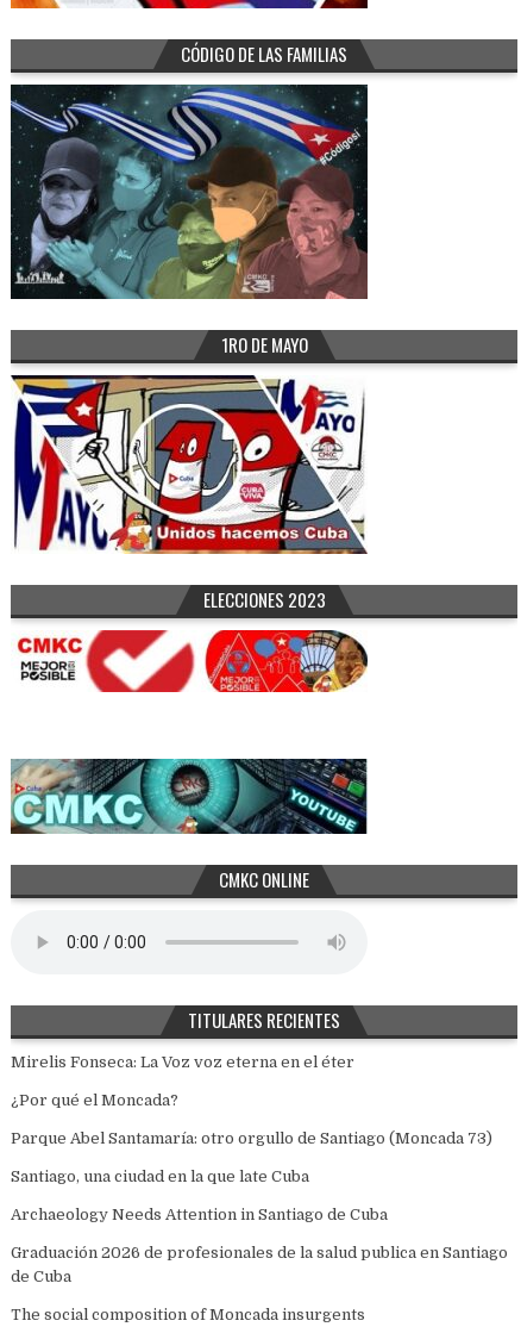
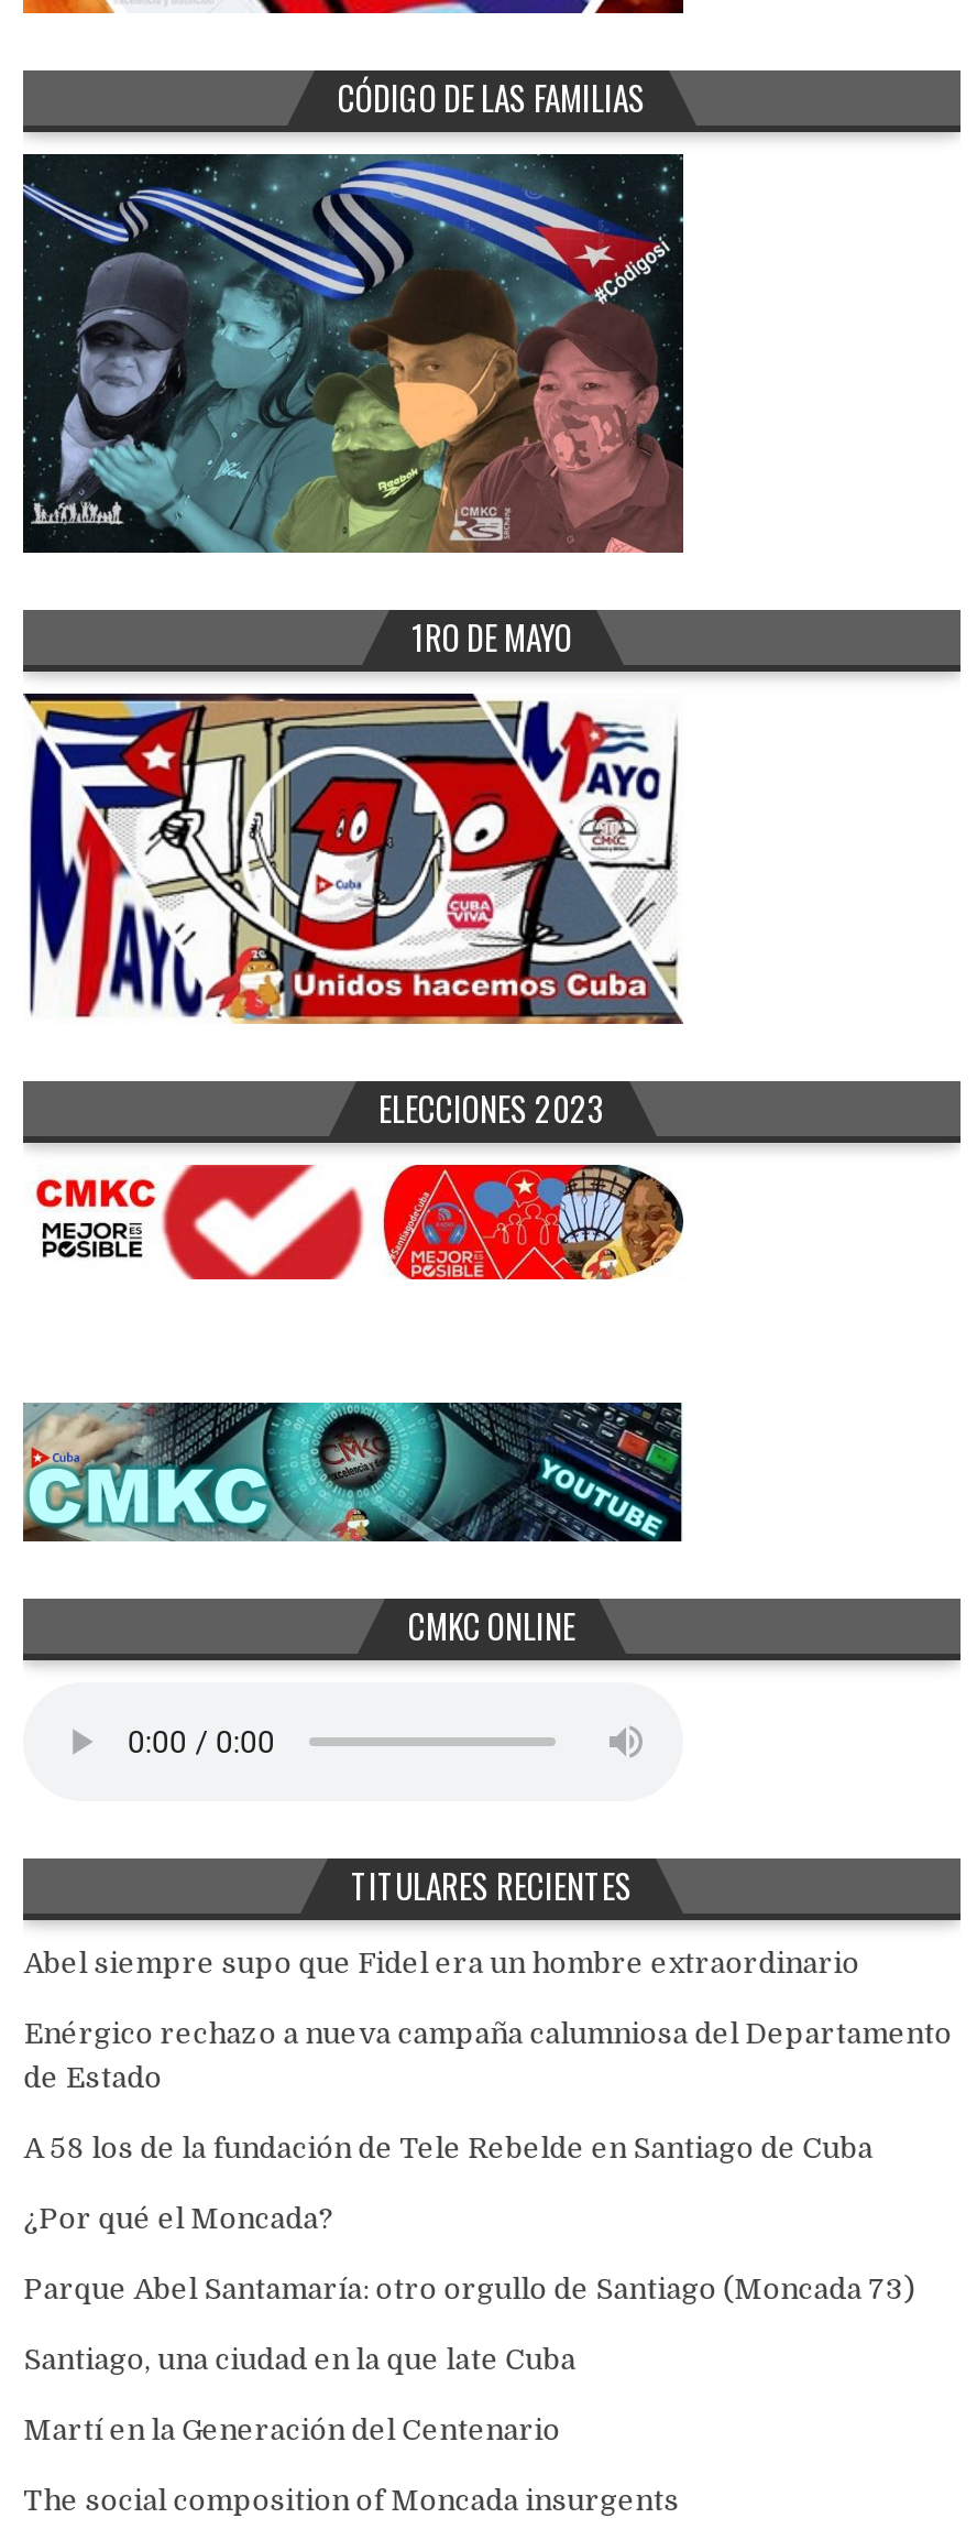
- Mirelis Fonseca: La Voz voz eterna en el éter
+ Abel siempre supo que Fidel era un hombre extraordinario
+ Enérgico rechazo a nueva campaña calumniosa del Departamento
+ de Estado
+ A 58 los de la fundación de Tele Rebelde en Santiago de Cuba

moved down: ¿Por qué el Moncada? | Parque Abel Santamaría: otro orgullo de Santiago (Moncada 73) | Santiago, una ciudad en la que late Cuba

- Archaeology Needs Attention in Santiago de Cuba
- Graduación 2026 de profesionales de la salud publica en Santiago
- de Cuba
+ Martí en la Generación del Centenario
